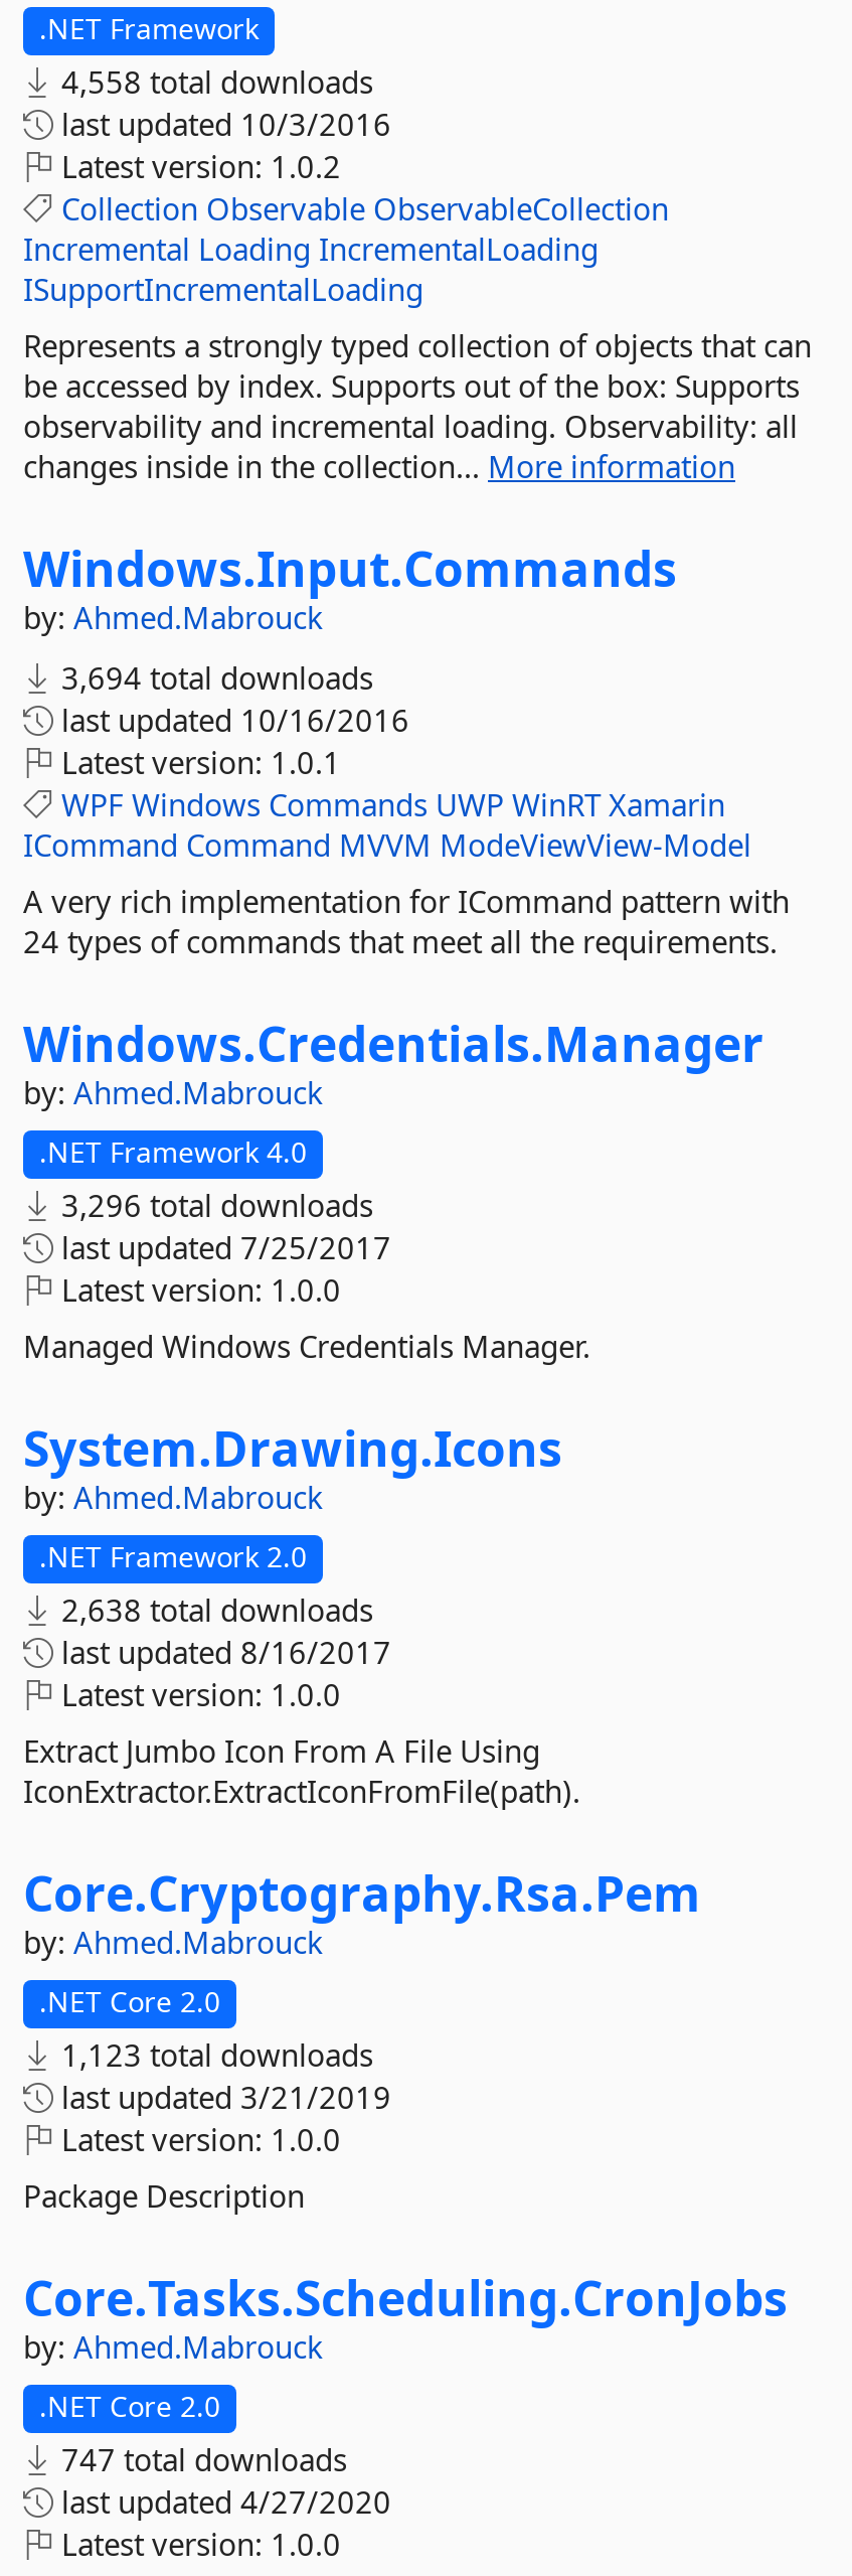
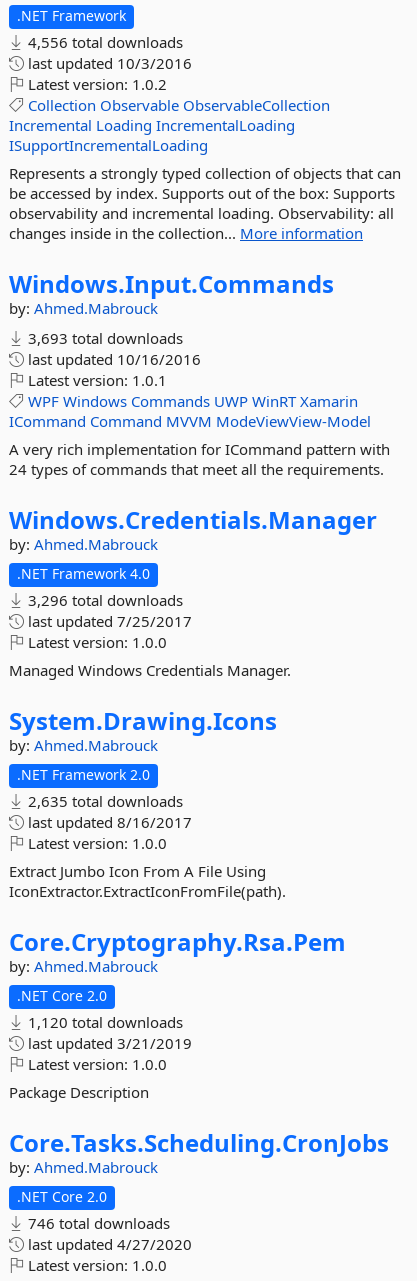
- 4,558 total downloads
+ 4,556 total downloads

- 3,694 total downloads
+ 3,693 total downloads

- 2,638 total downloads
+ 2,635 total downloads

- 1,123 total downloads
+ 1,120 total downloads

- 747 total downloads
+ 746 total downloads
